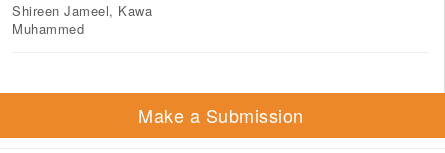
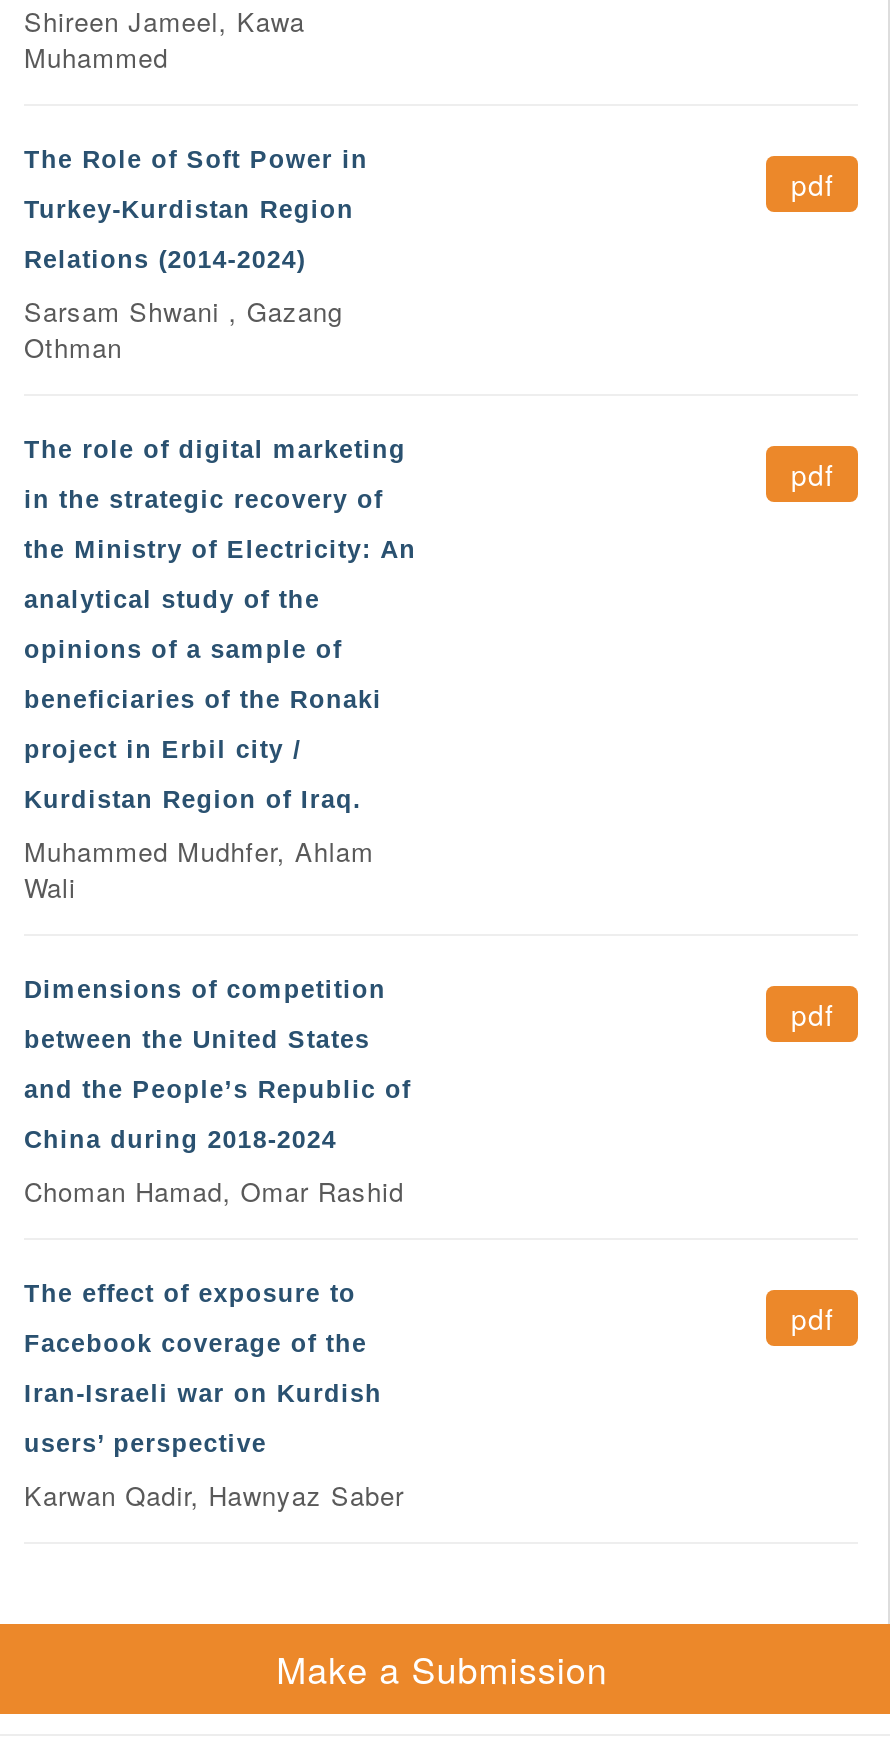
+ The Role of Soft Power in
+ Turkey-Kurdistan Region
+ Relations (2014-2024)
+ Sarsam Shwani , Gazang
+ Othman

+ The role of digital marketing
+ in the strategic recovery of
+ the Ministry of Electricity: An
+ analytical study of the
+ opinions of a sample of
+ beneficiaries of the Ronaki
+ project in Erbil city /
+ Kurdistan Region of Iraq.
+ Muhammed Mudhfer, Ahlam
+ Wali

+ Dimensions of competition
+ between the United States
+ and the People’s Republic of
+ China during 2018-2024
+ Choman Hamad, Omar Rashid

+ The effect of exposure to
+ Facebook coverage of the
+ Iran-Israeli war on Kurdish
+ users’ perspective
+ Karwan Qadir, Hawnyaz Saber

+ pdf

+ pdf

+ pdf

+ pdf
